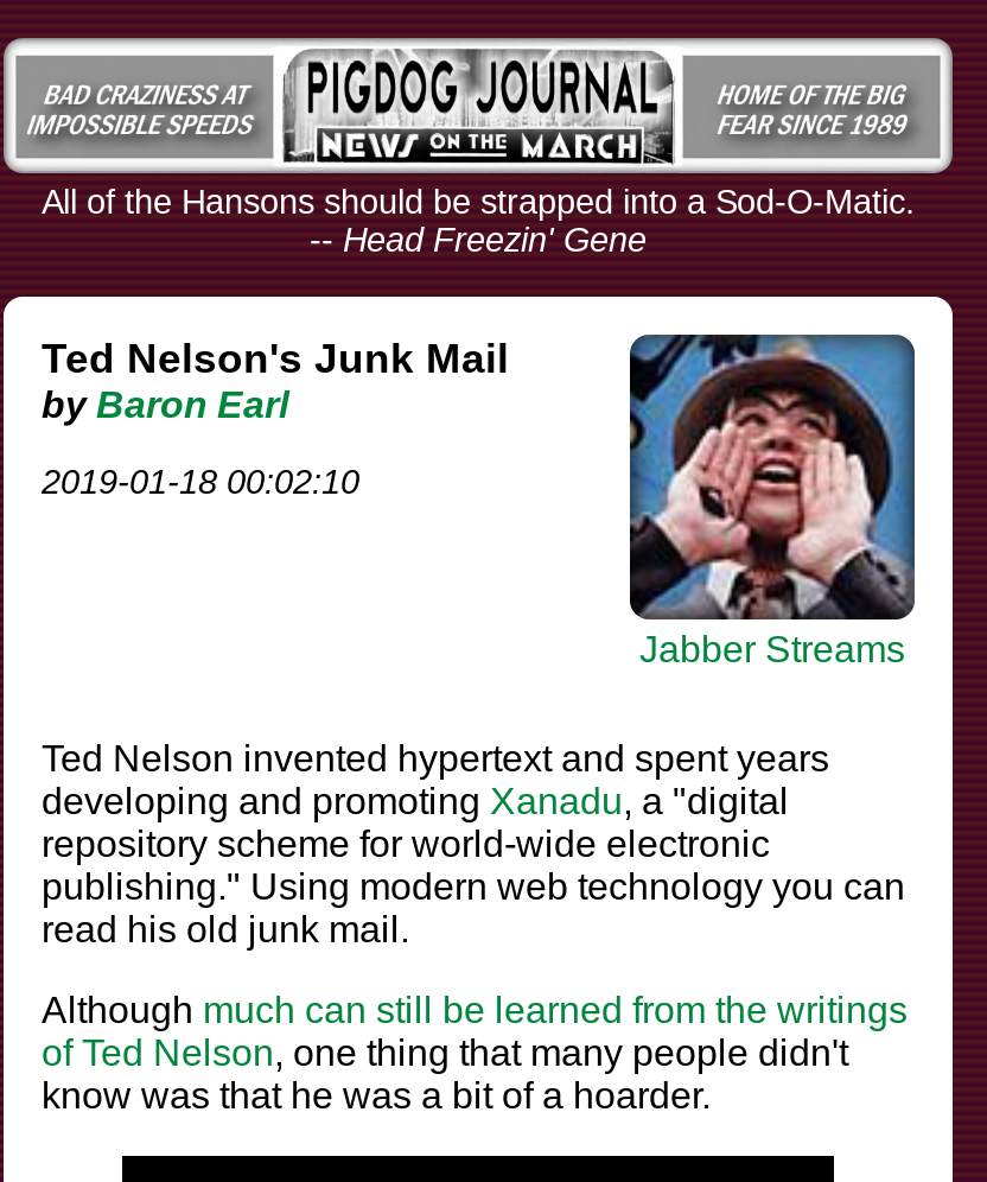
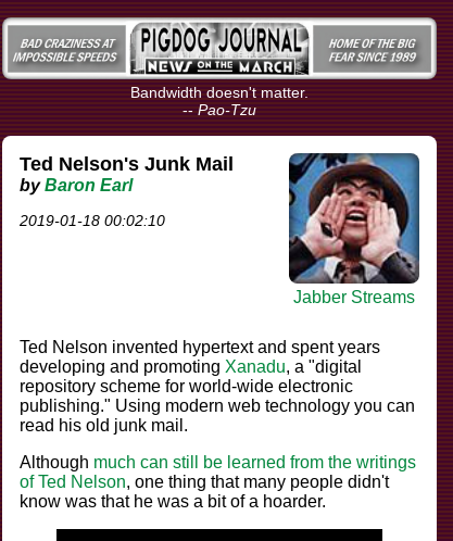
- All of the Hansons should be strapped into a Sod-O-Matic.
- -- Head Freezin' Gene
+ Bandwidth doesn't matter.
+ -- Pao-Tzu
